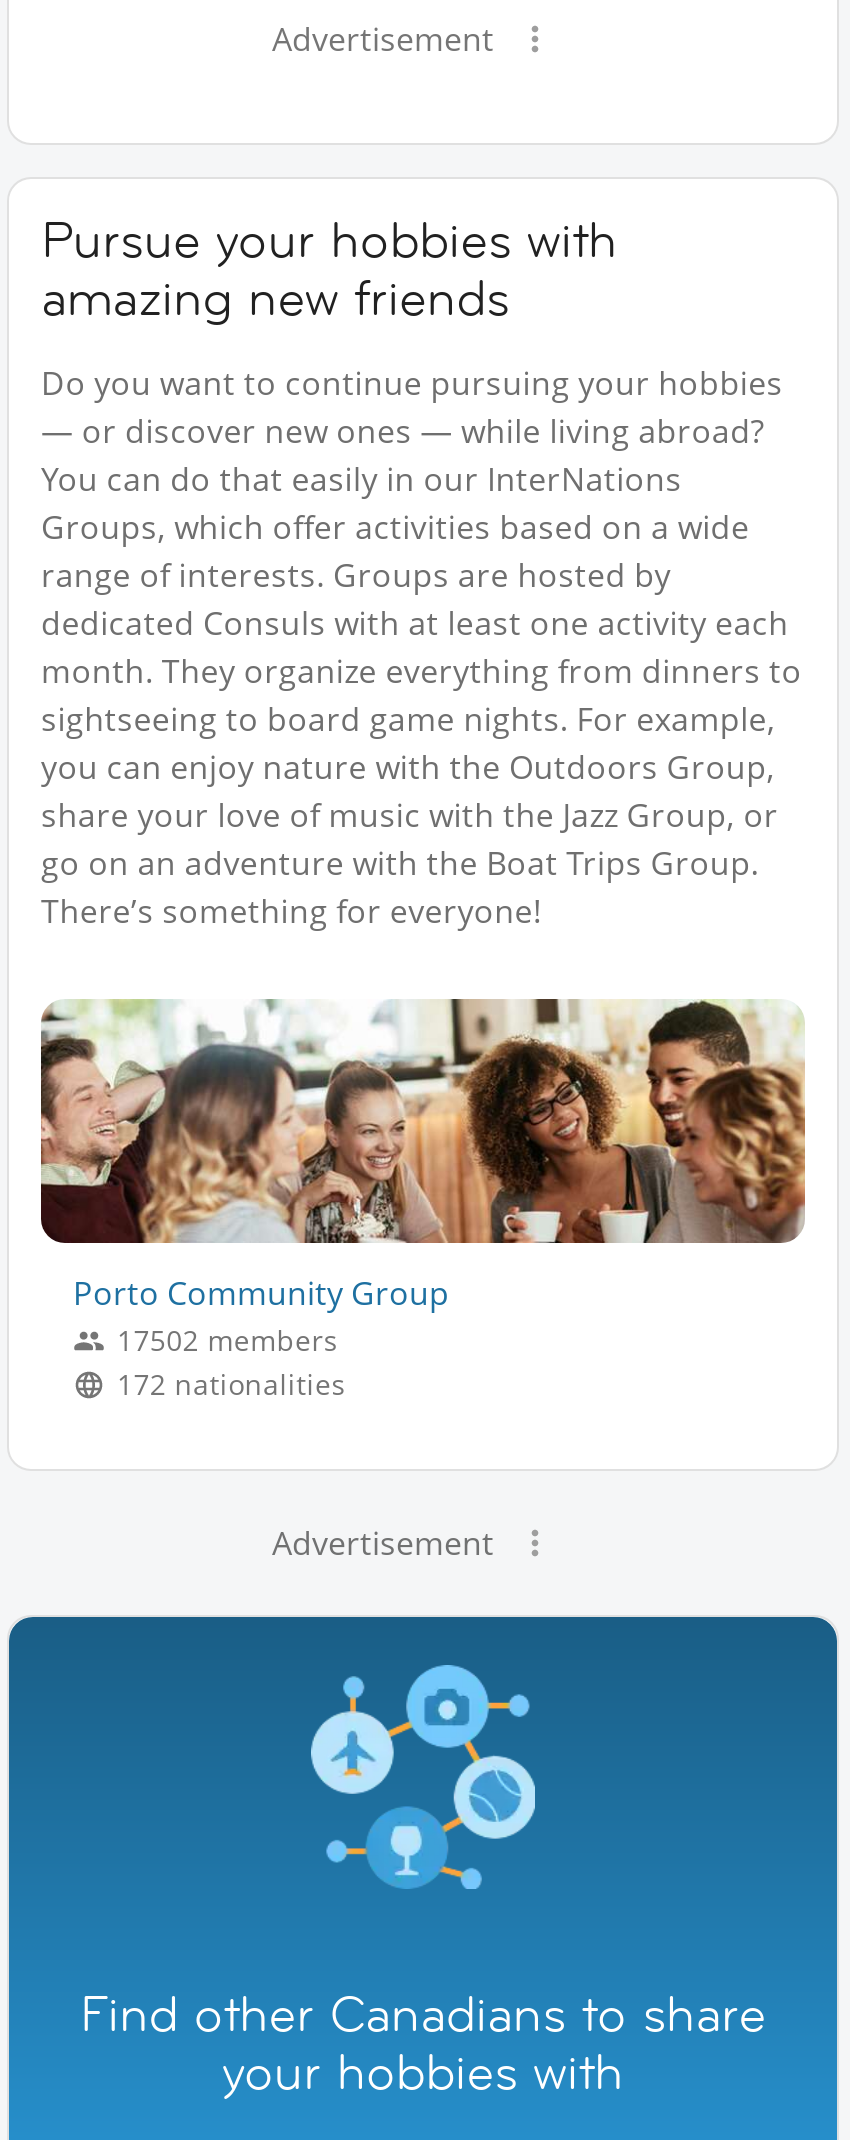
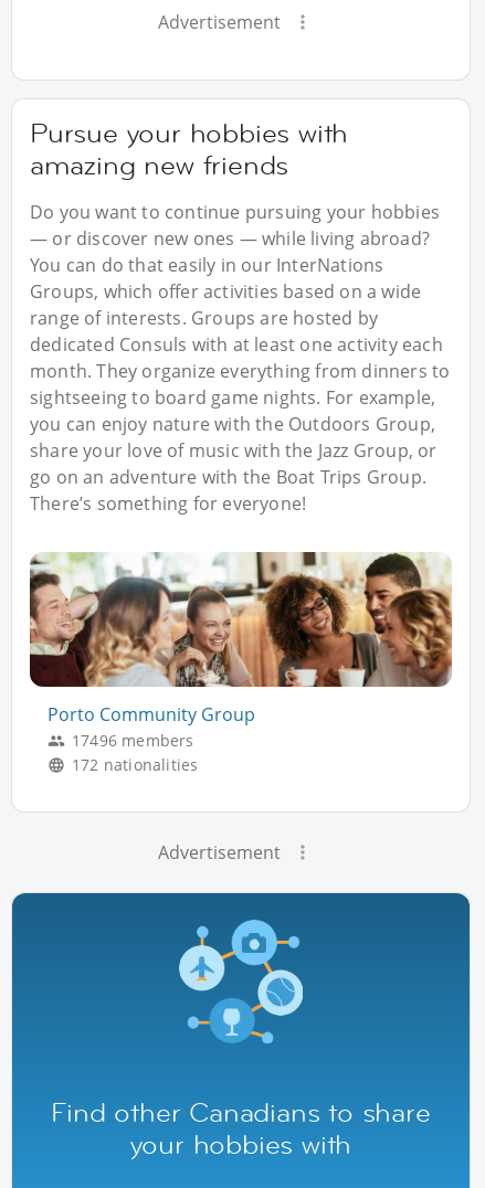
- 17502 members
+ 17496 members
